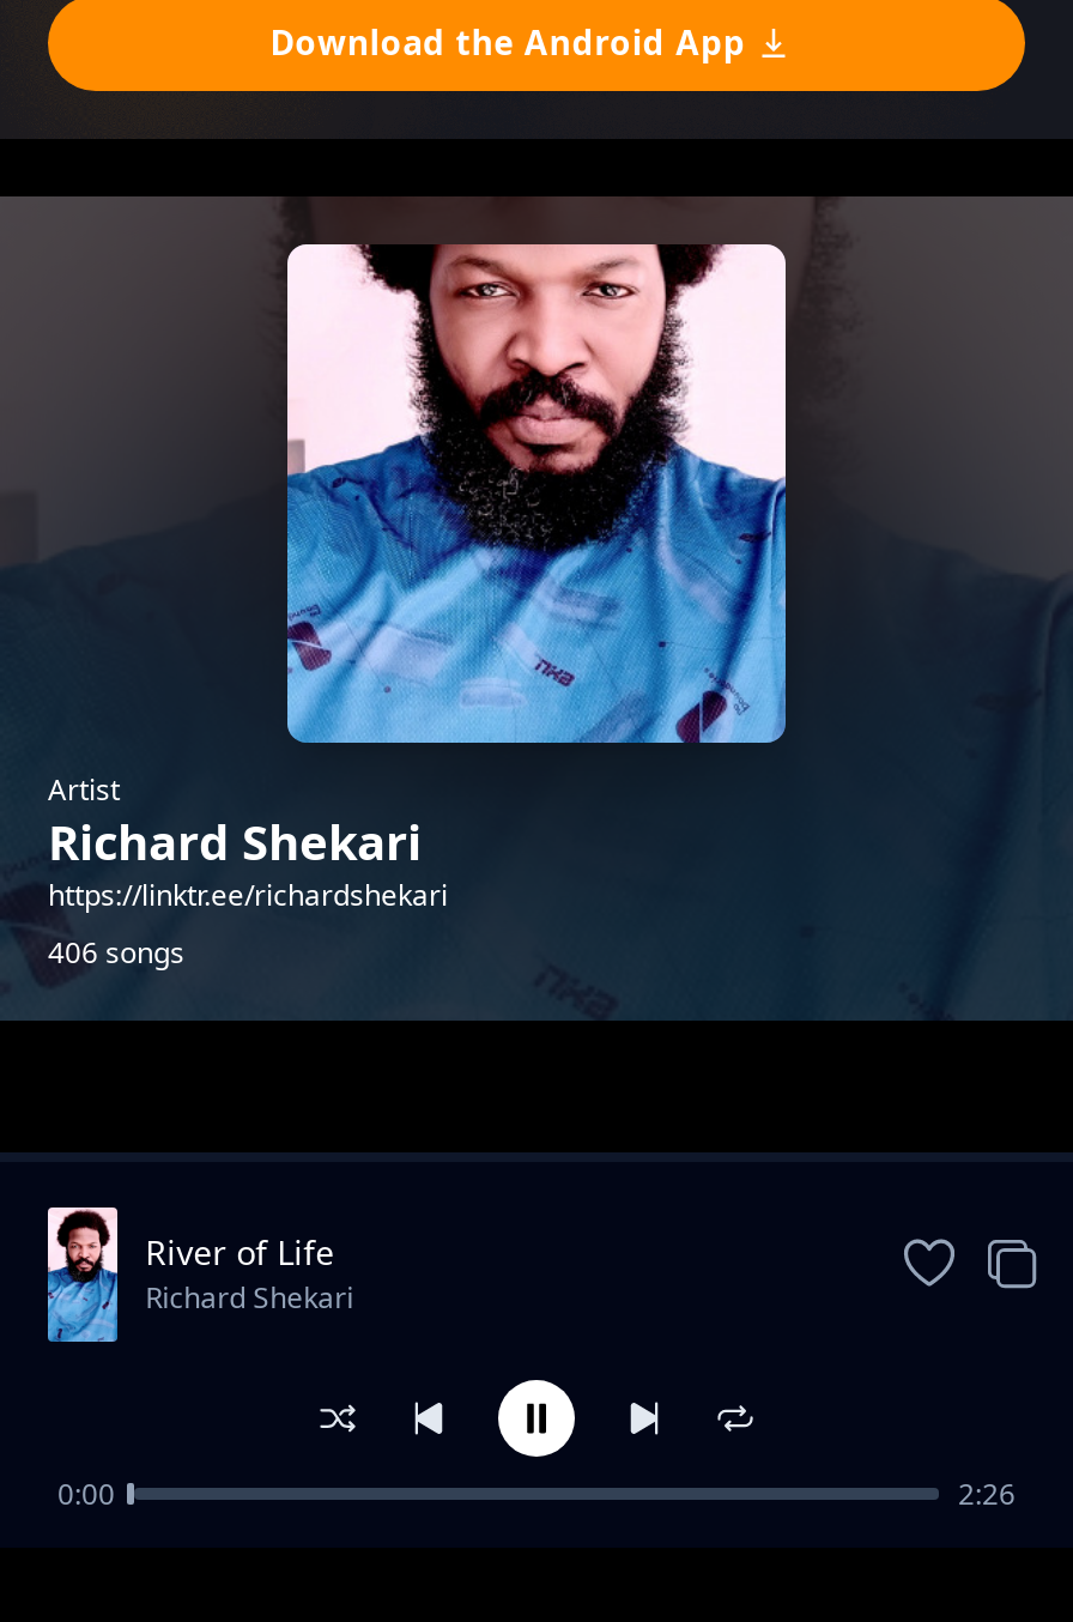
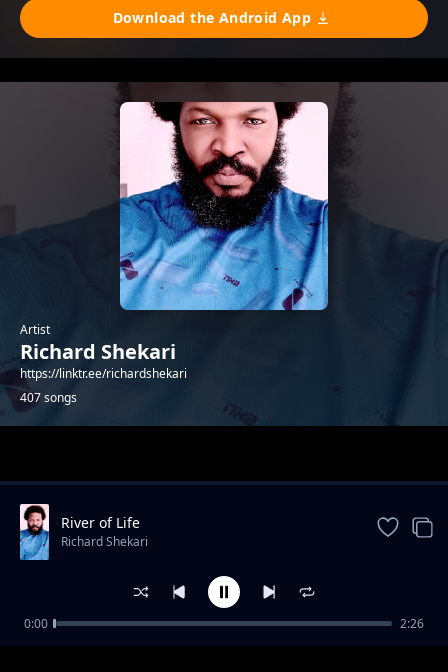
- 406 songs
+ 407 songs
